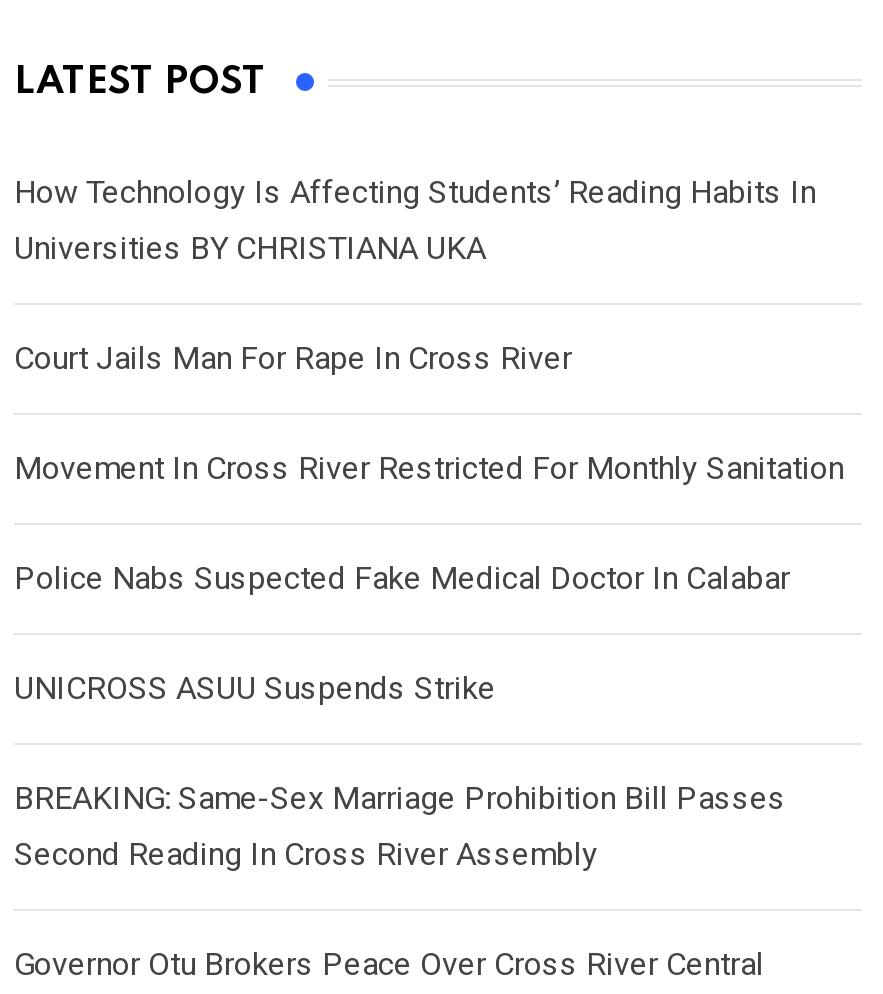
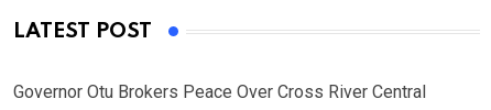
- How Technology Is Affecting Students’ Reading Habits In
- Universities BY CHRISTIANA UKA
- Court Jails Man For Rape In Cross River
- Movement In Cross River Restricted For Monthly Sanitation
- Police Nabs Suspected Fake Medical Doctor In Calabar
- UNICROSS ASUU Suspends Strike
- BREAKING: Same-Sex Marriage Prohibition Bill Passes
- Second Reading In Cross River Assembly
